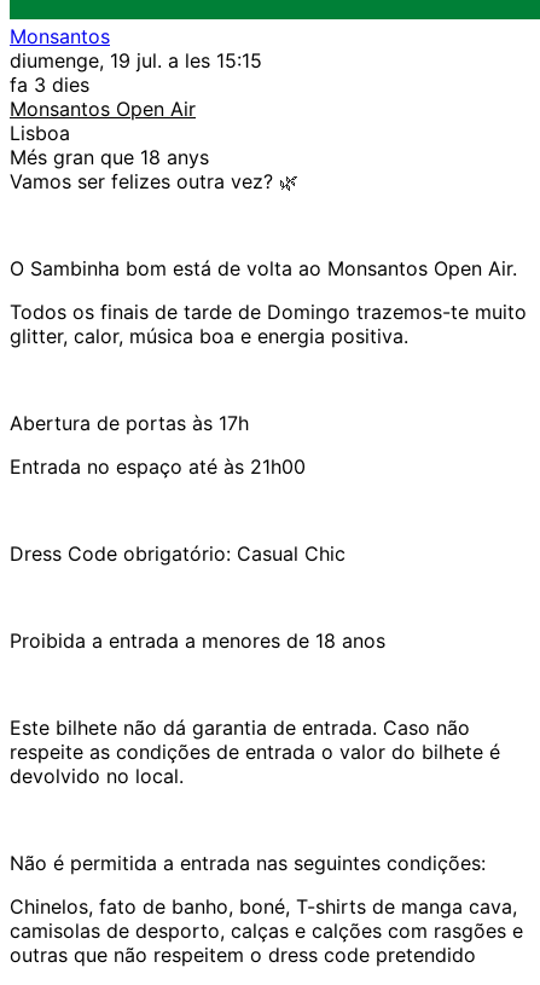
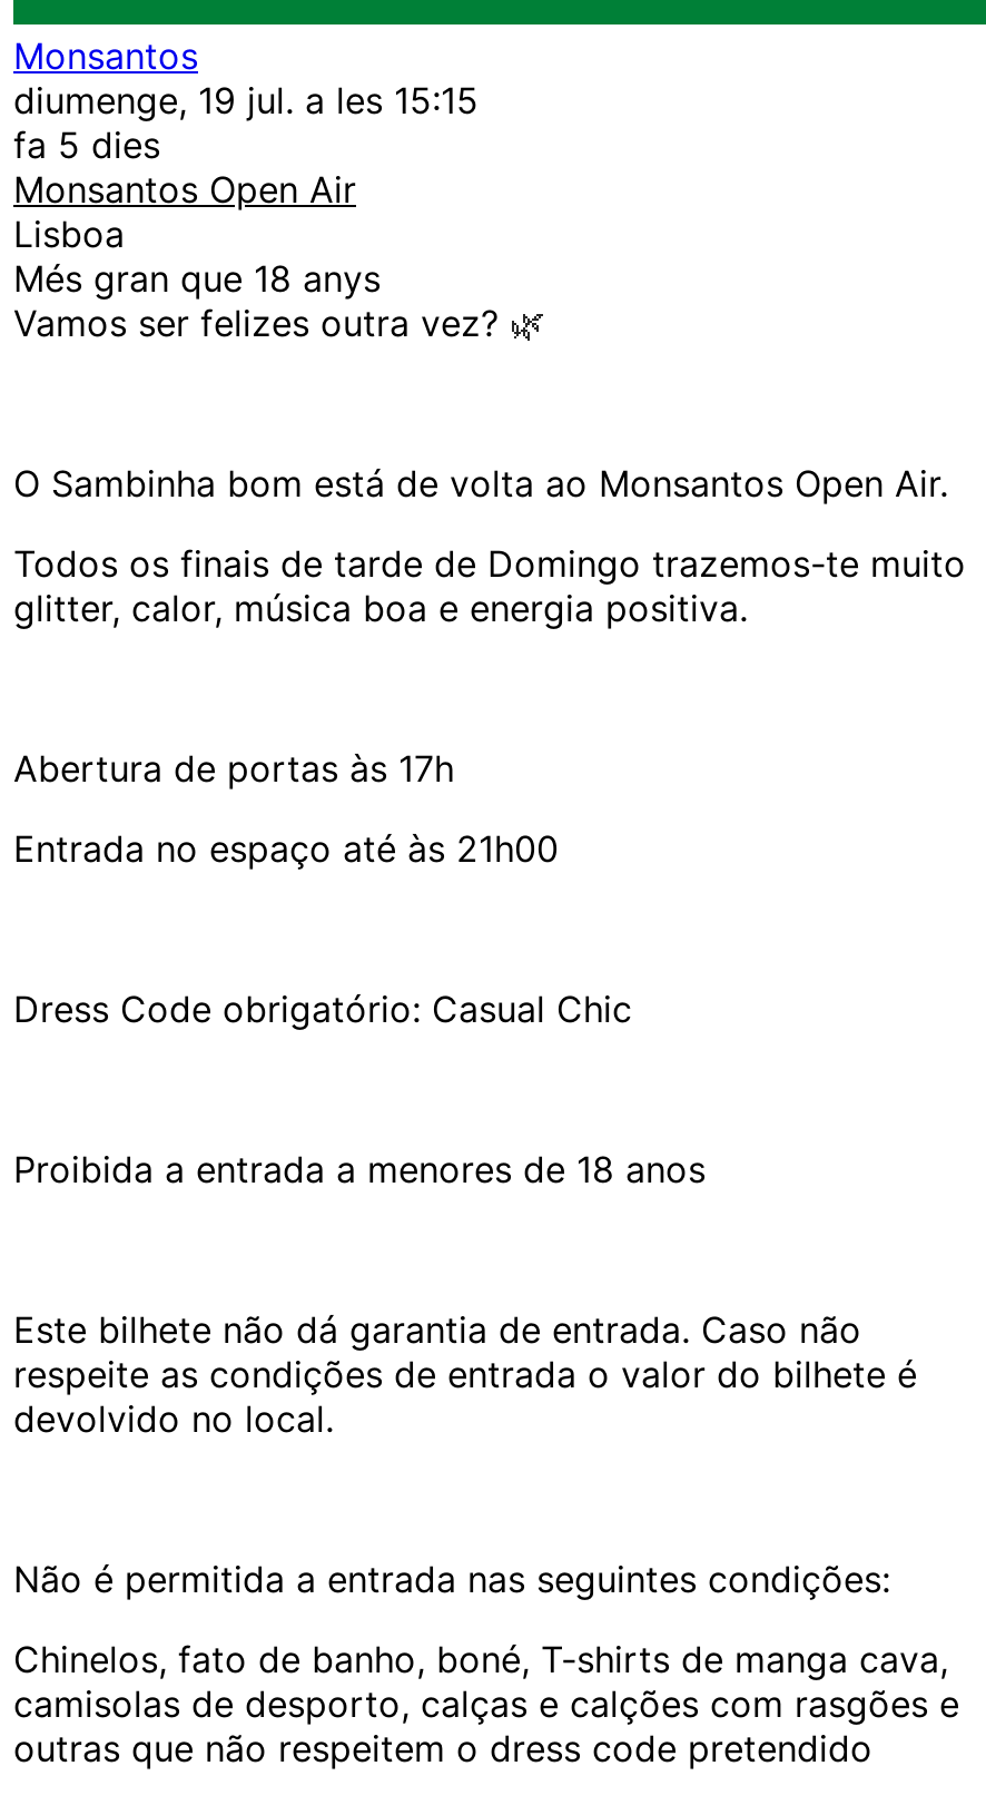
- fa 3 dies
+ fa 5 dies
